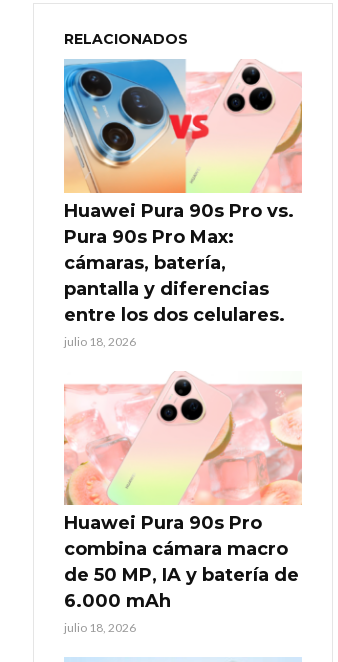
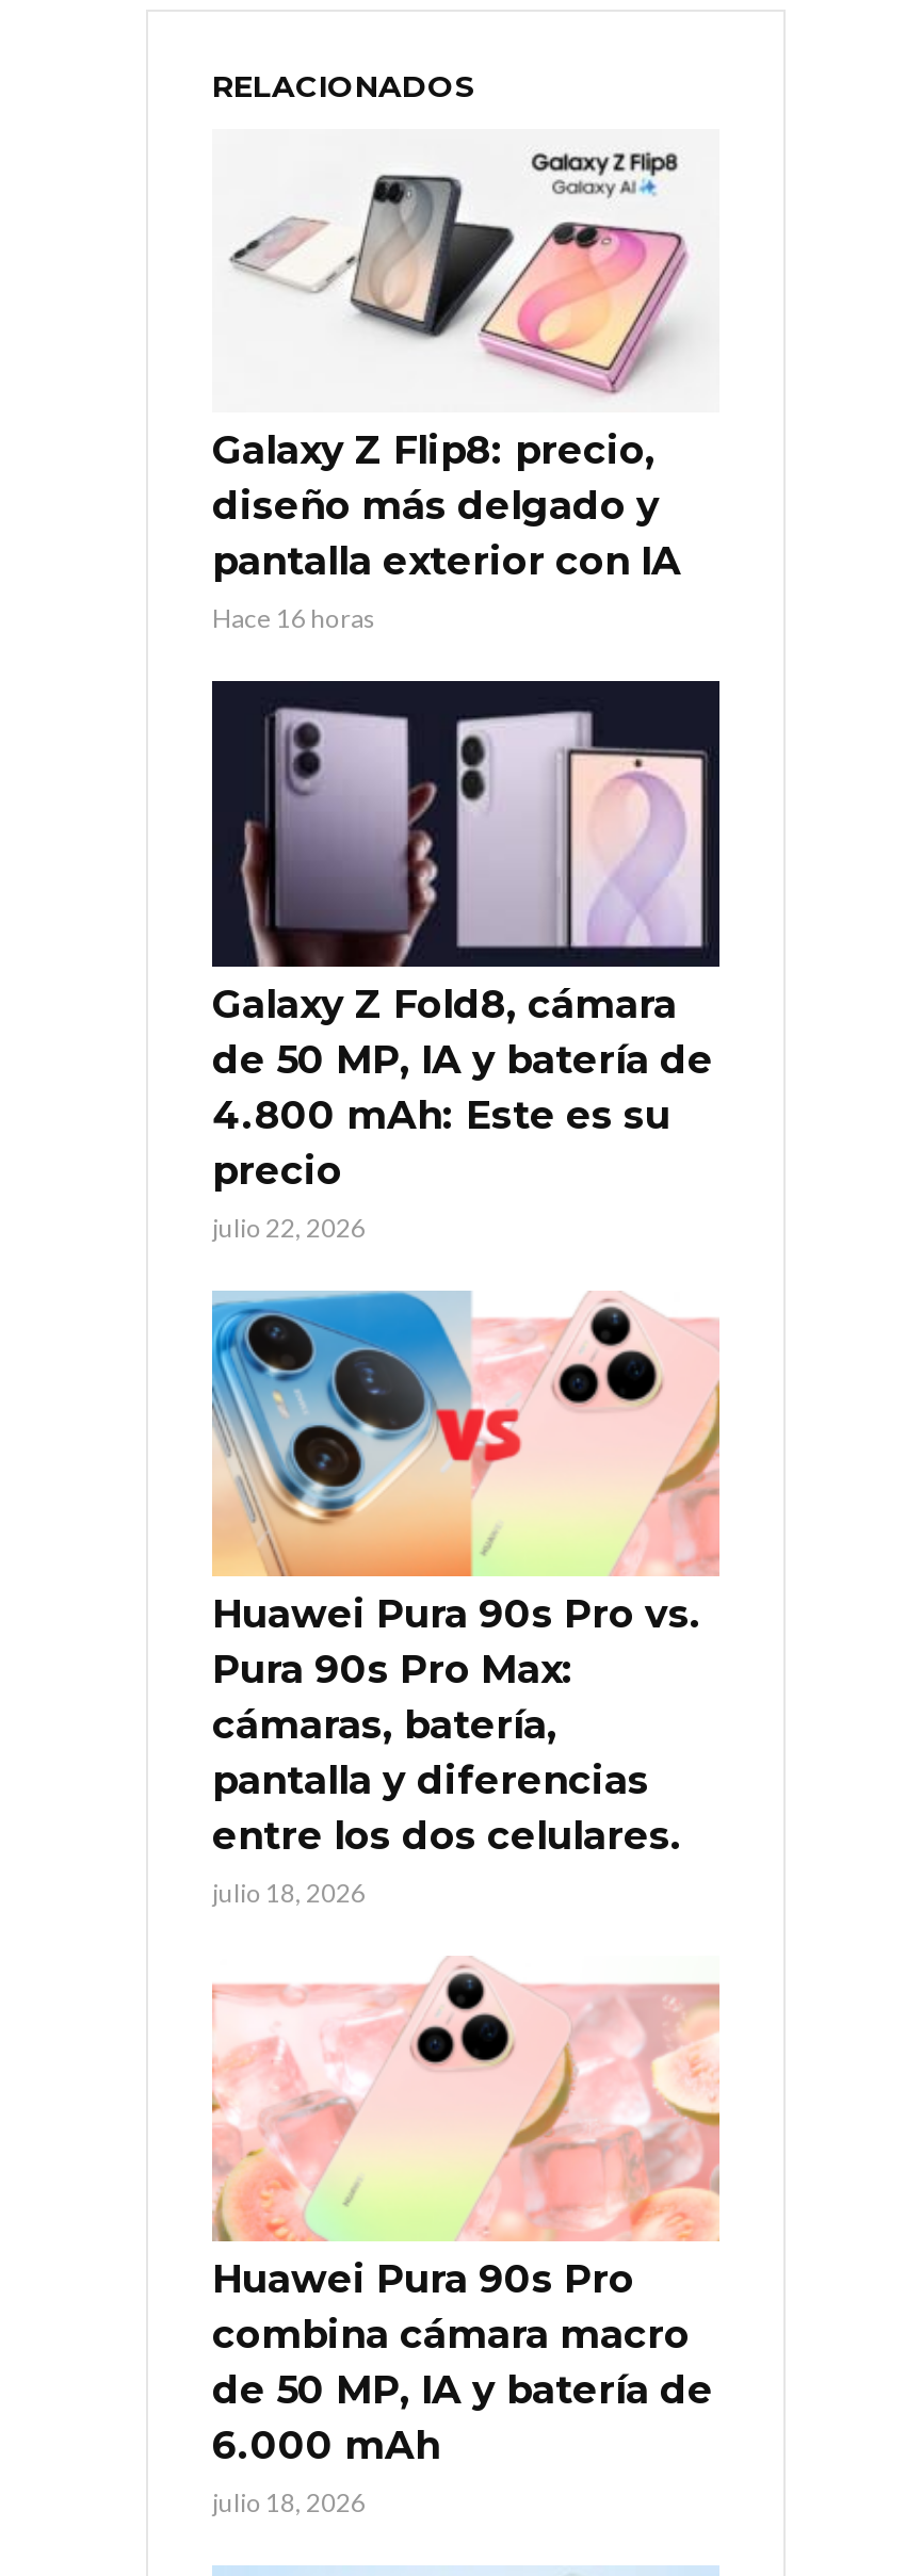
+ [image]
+ Galaxy Z Fold8, cámara
+ de 50 MP, IA y batería de
+ 4.800 mAh: Este es su
+ precio
+ julio 22, 2026

+ [image]
+ Galaxy Z Flip8: precio,
+ diseño más delgado y
+ pantalla exterior con IA
+ Hace 16 horas
